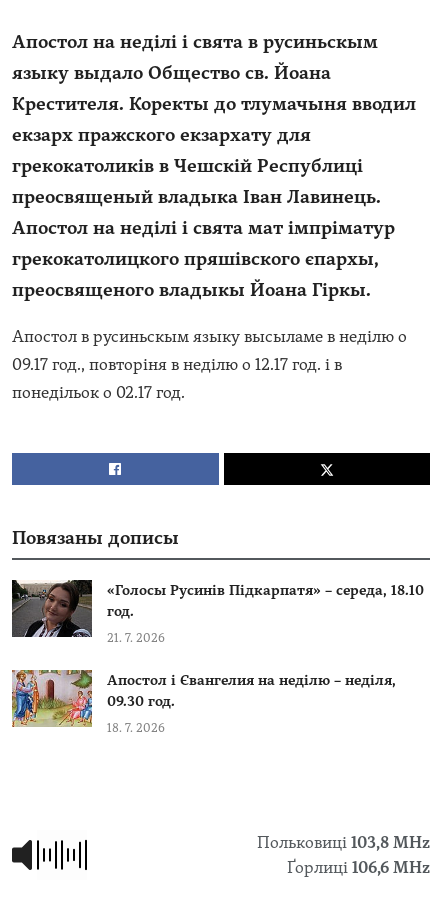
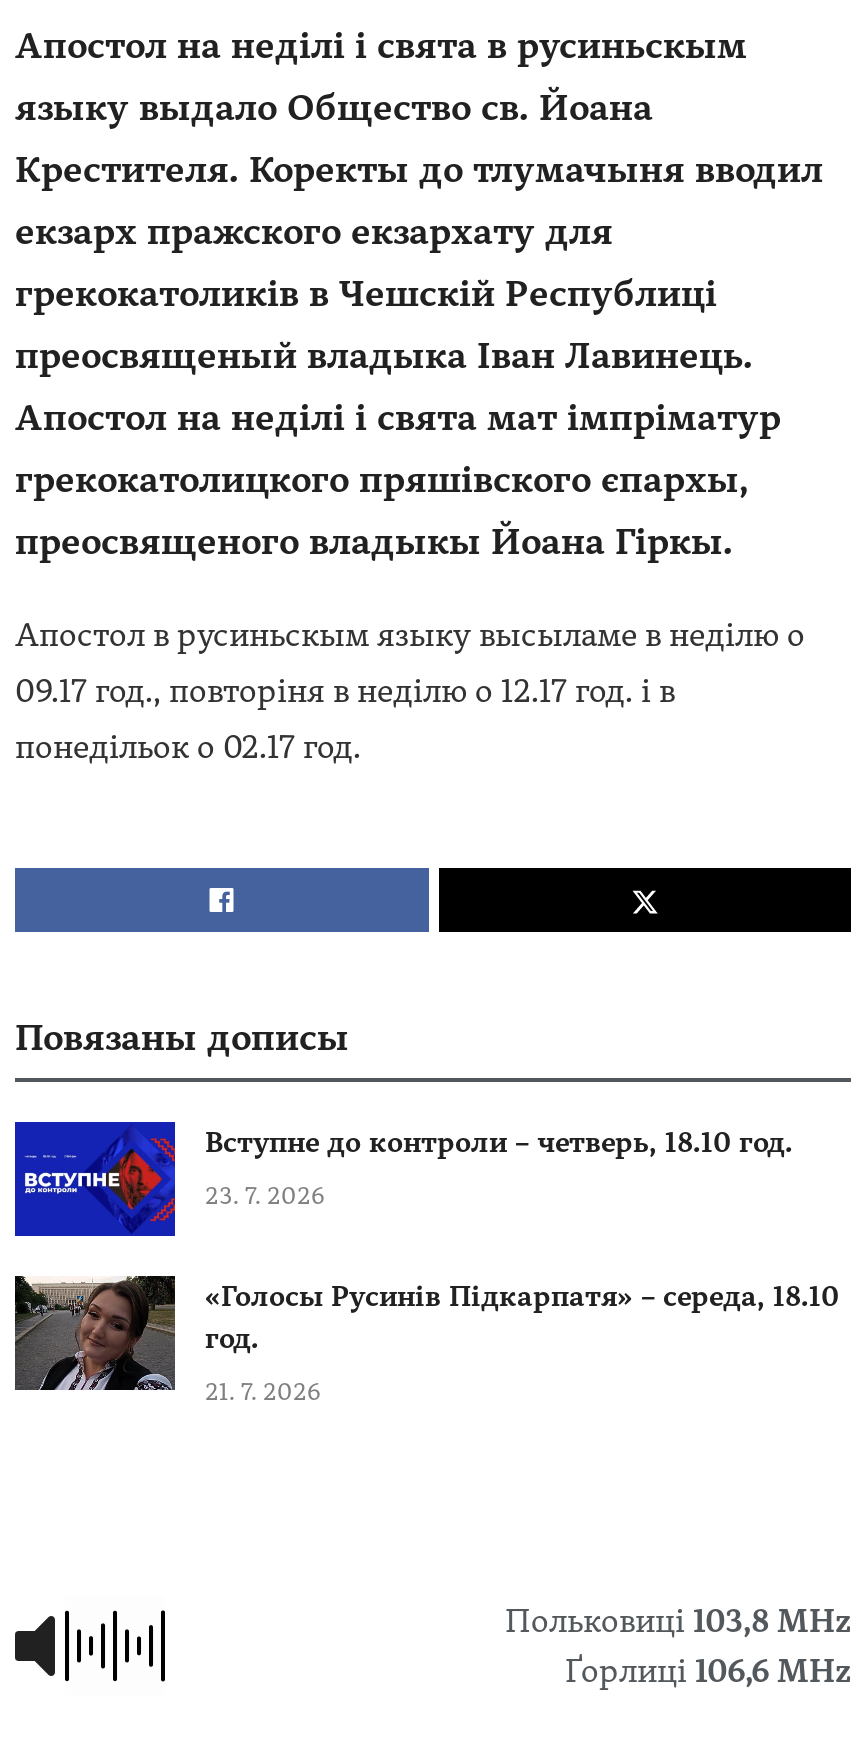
+ [image]
+ Вступне до контроли – четверь, 18.10 год.
+ 23. 7. 2026

moved down: [image] | «Голосы Русинів Підкарпатя» – середа, 18.10 | год. | 21. 7. 2026

- [image]
- Апостол і Євангелия на неділю – неділя,
- 09.30 год.
- 18. 7. 2026
